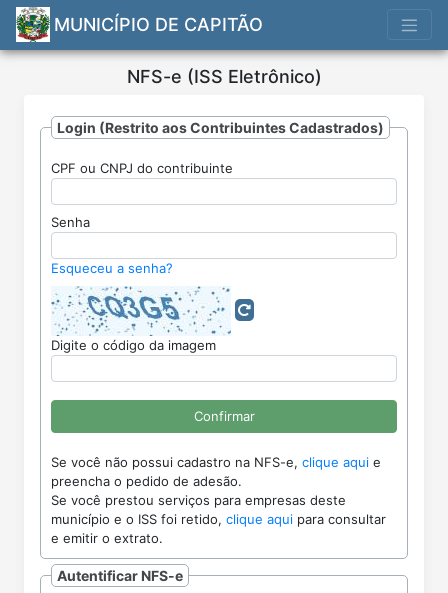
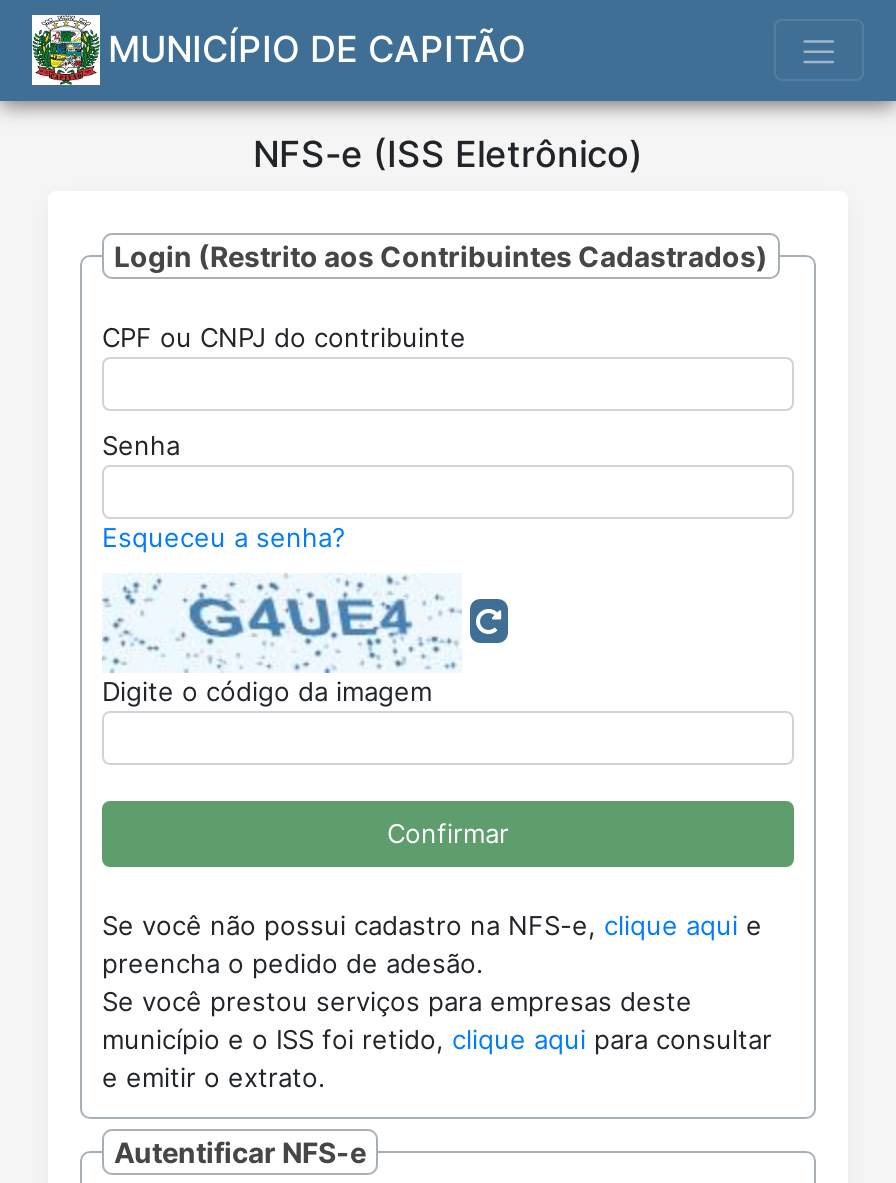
- [image]
+ [image]
